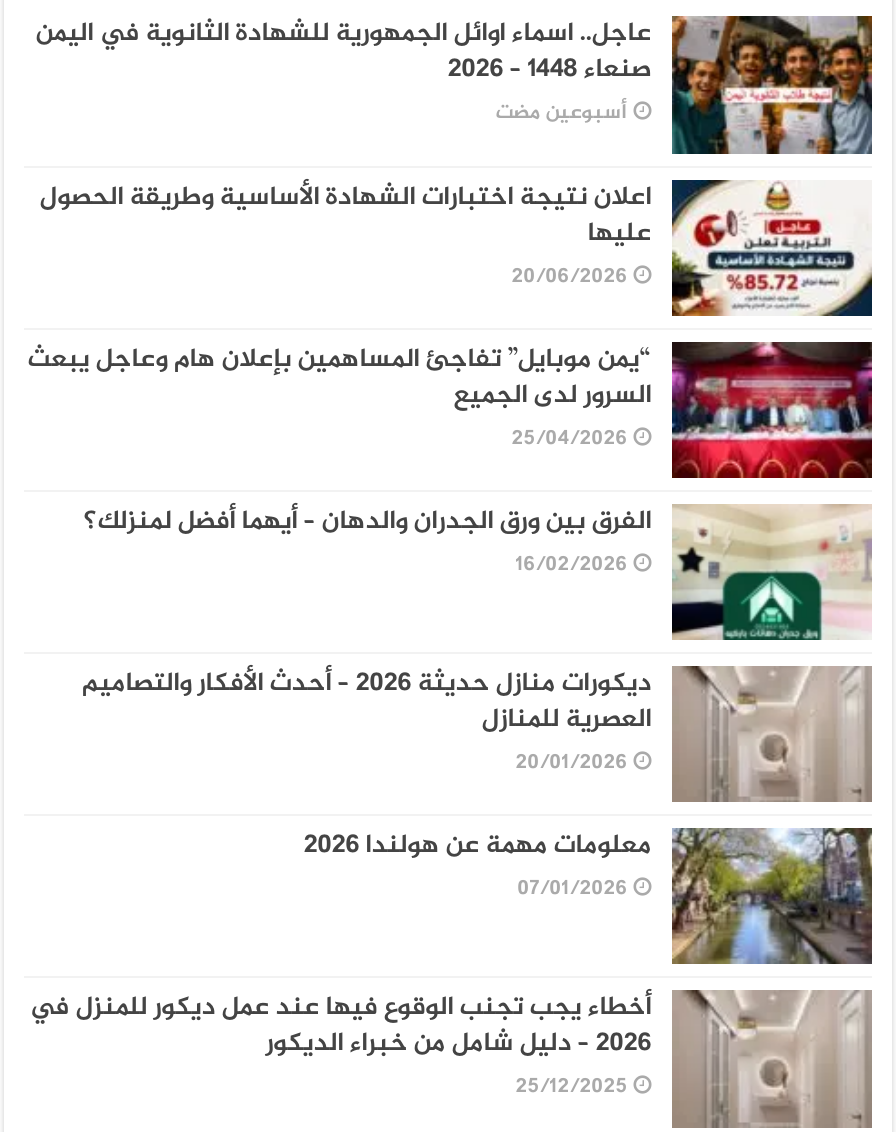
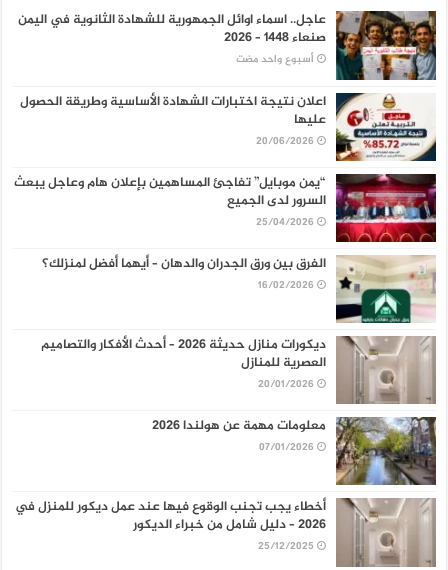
- أسبوعين مضت
+ أسبوع واحد مضت
